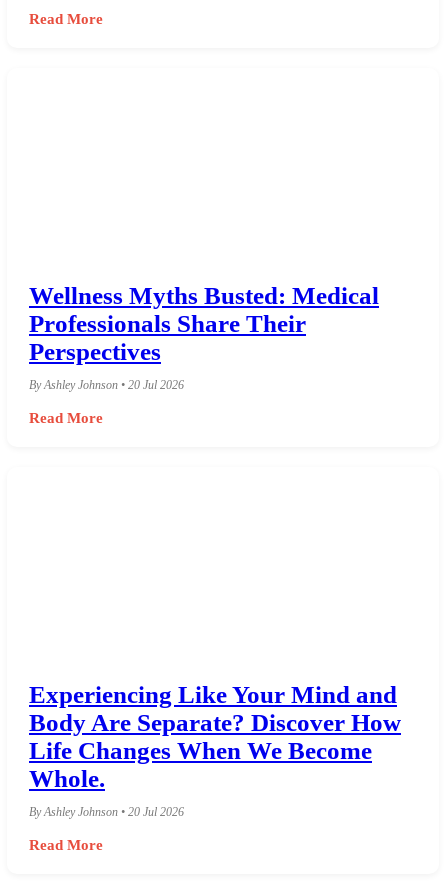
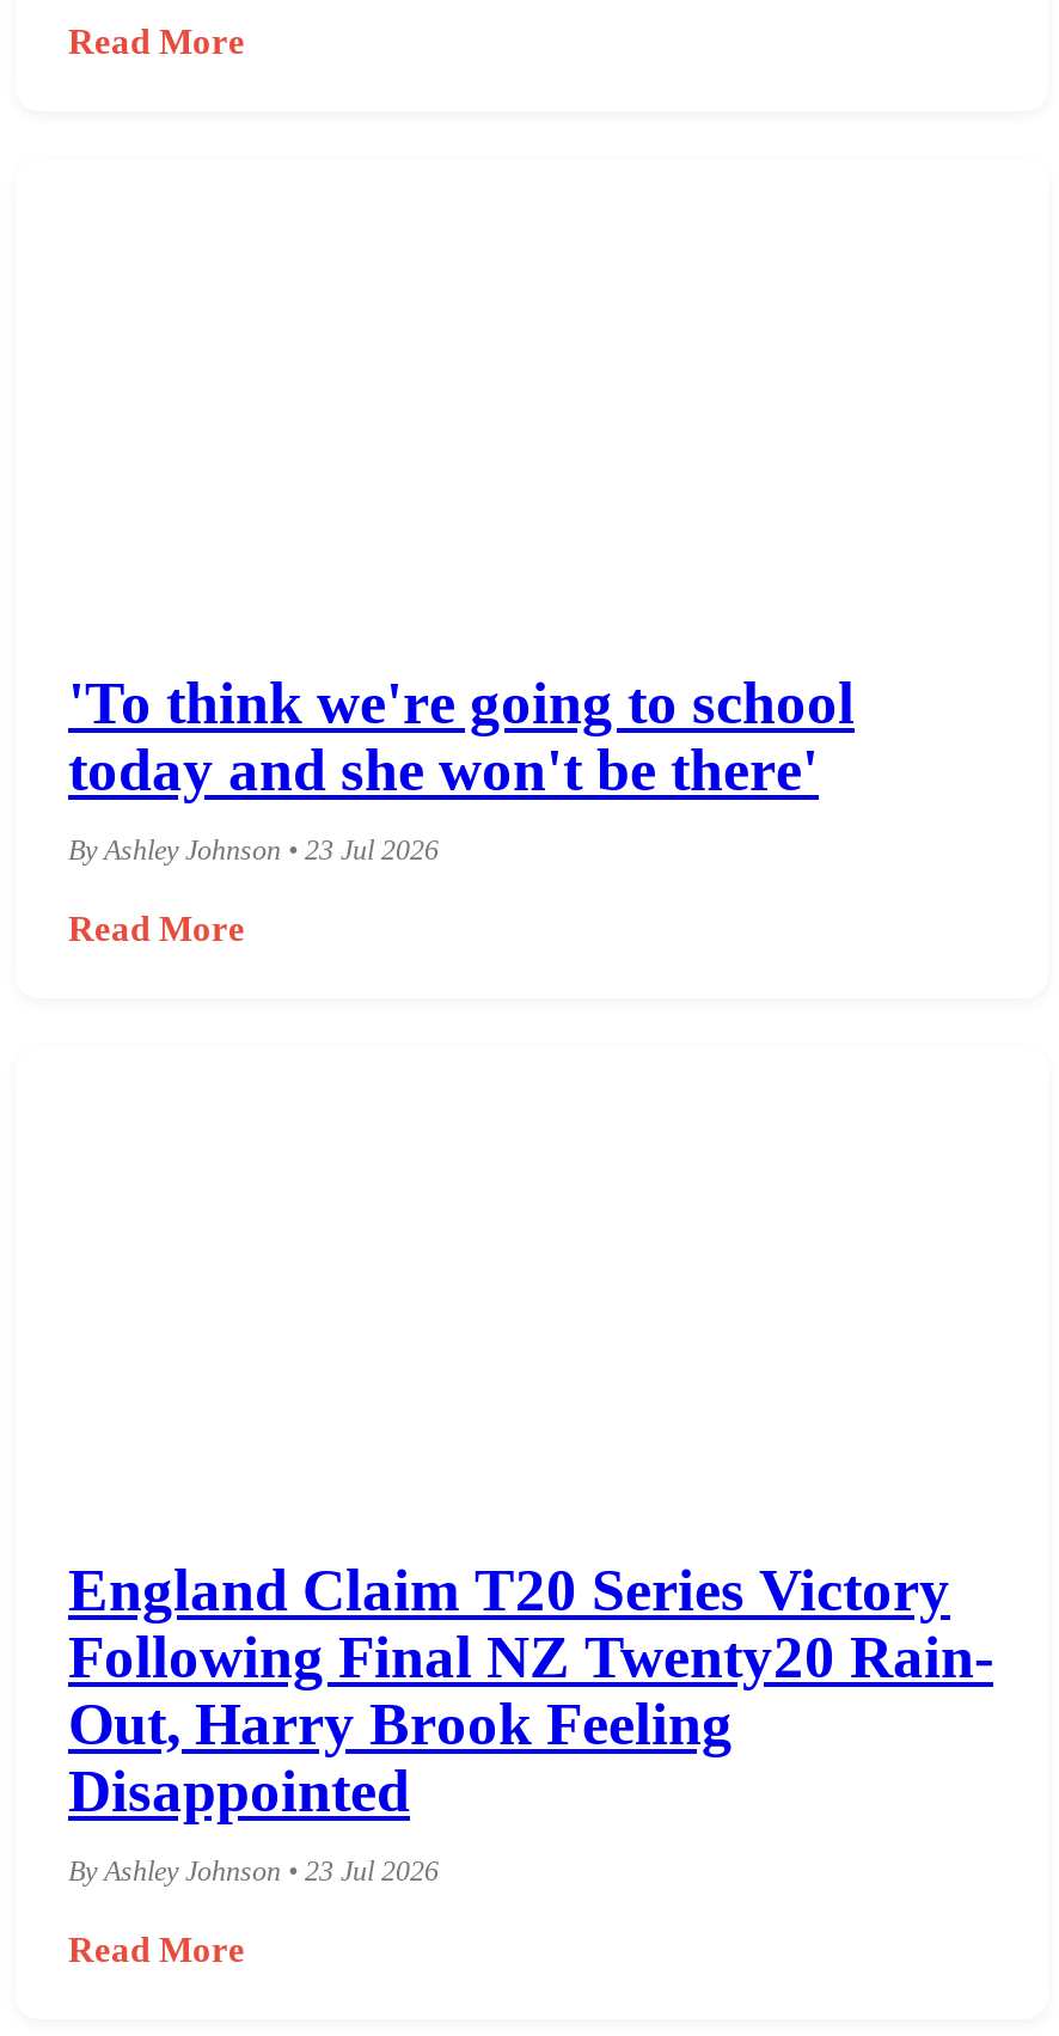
- Wellness Myths Busted: Medical
- Professionals Share Their
- Perspectives
+ 'To think we're going to school
+ today and she won't be there'

- By Ashley Johnson • 20 Jul 2026
+ By Ashley Johnson • 23 Jul 2026

- Experiencing Like Your Mind and
- Body Are Separate? Discover How
- Life Changes When We Become
- Whole.
+ England Claim T20 Series Victory
+ Following Final NZ Twenty20 Rain-
+ Out, Harry Brook Feeling
+ Disappointed

- By Ashley Johnson • 20 Jul 2026
+ By Ashley Johnson • 23 Jul 2026
